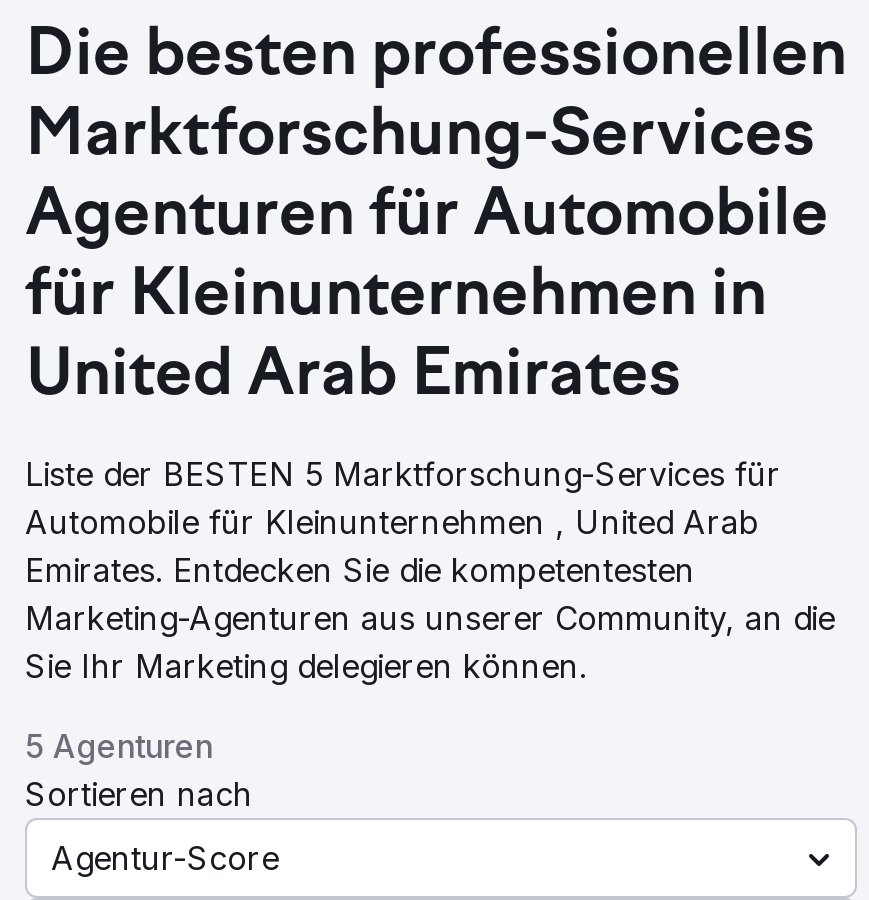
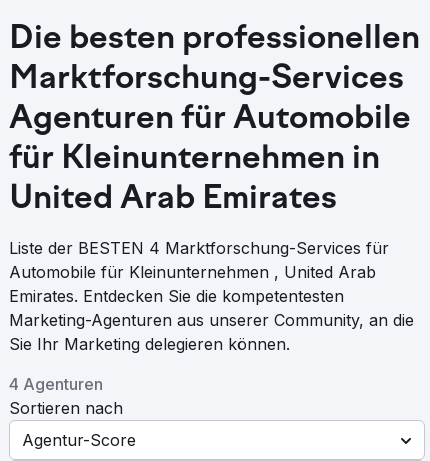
- Liste der BESTEN 5 Marktforschung-Services für
+ Liste der BESTEN 4 Marktforschung-Services für

- 5 Agenturen
+ 4 Agenturen
